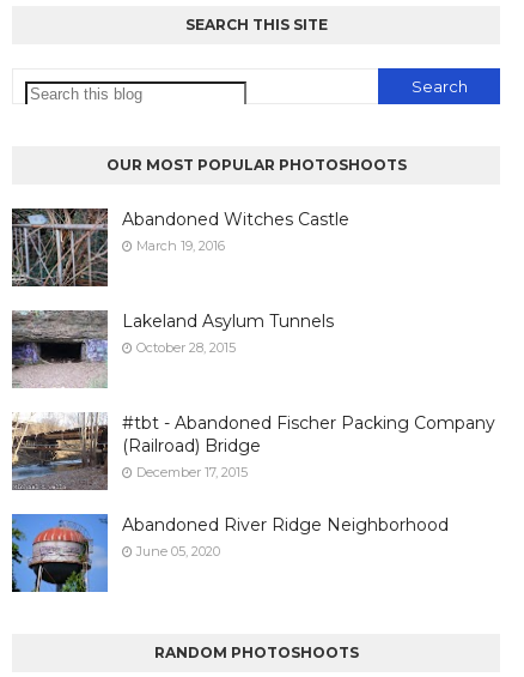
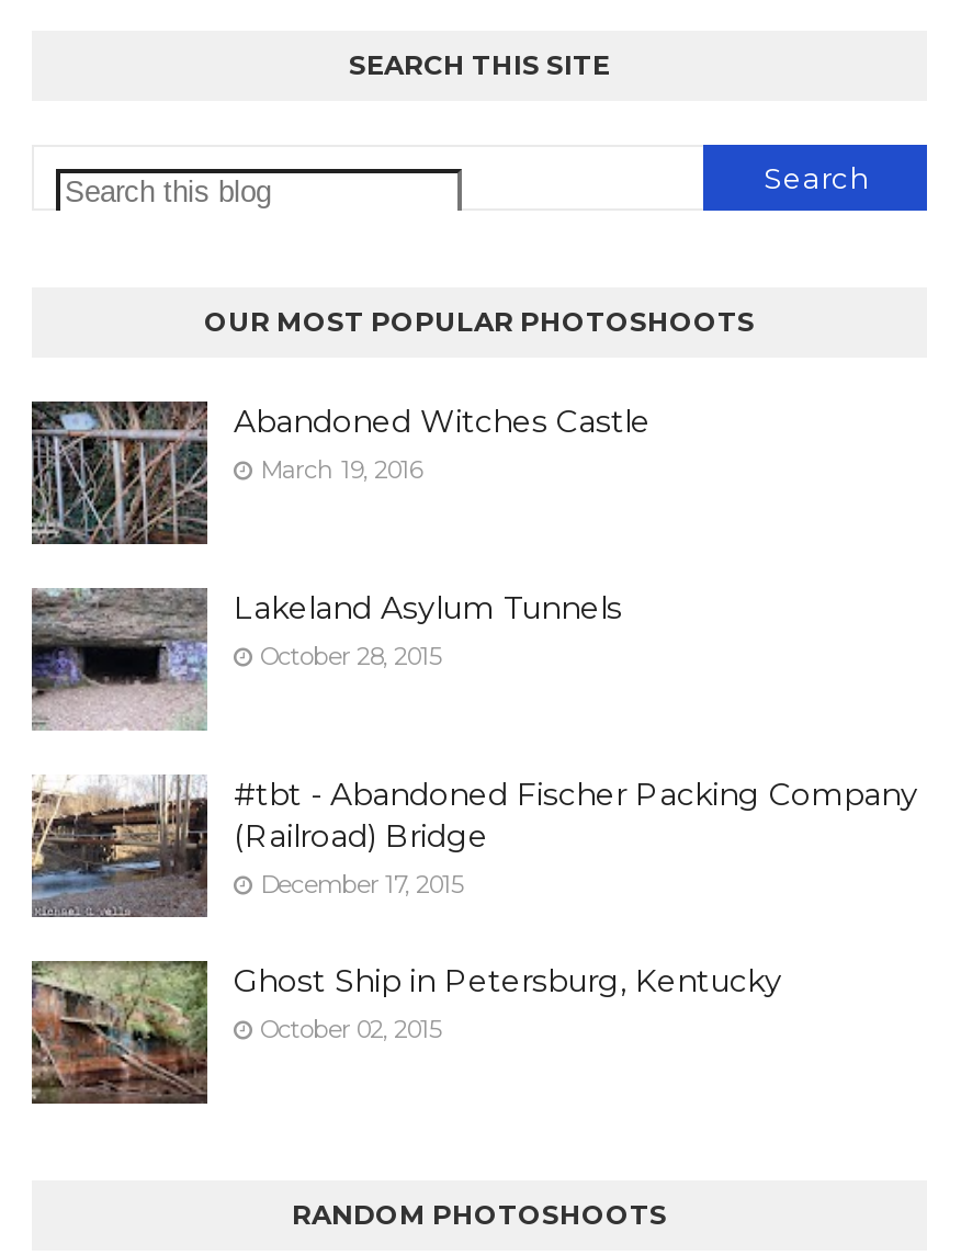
- [image]
- Abandoned River Ridge Neighborhood
- June 05, 2020
+ [image]
+ Ghost Ship in Petersburg, Kentucky
+ October 02, 2015
